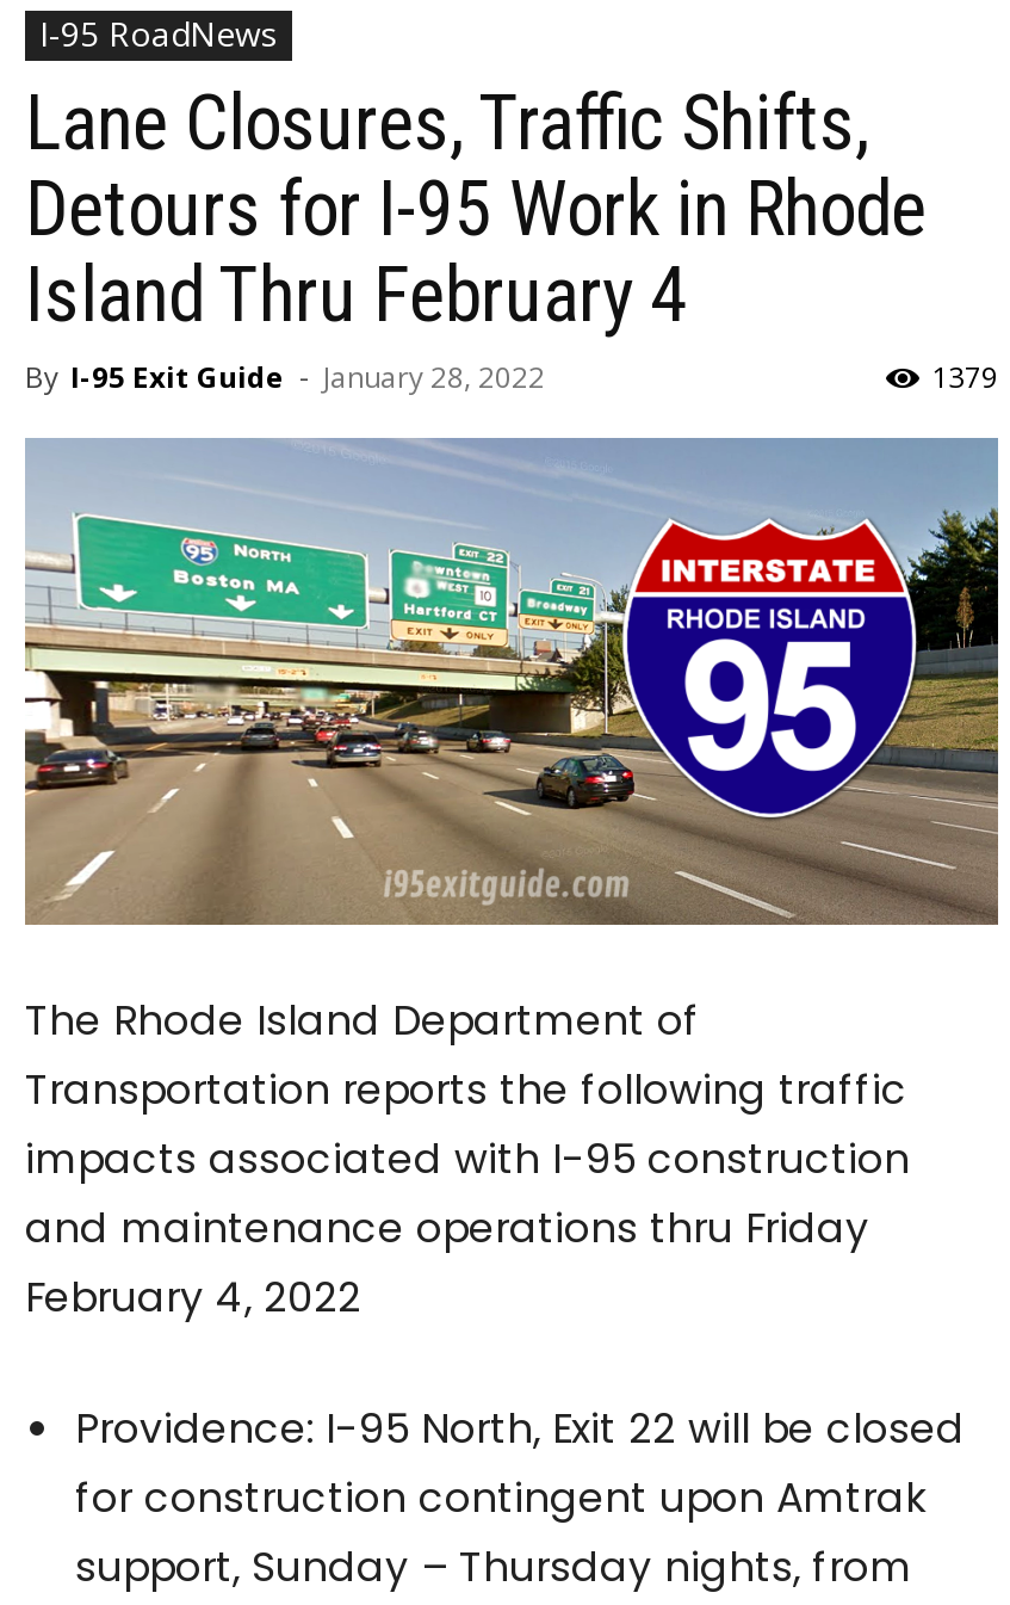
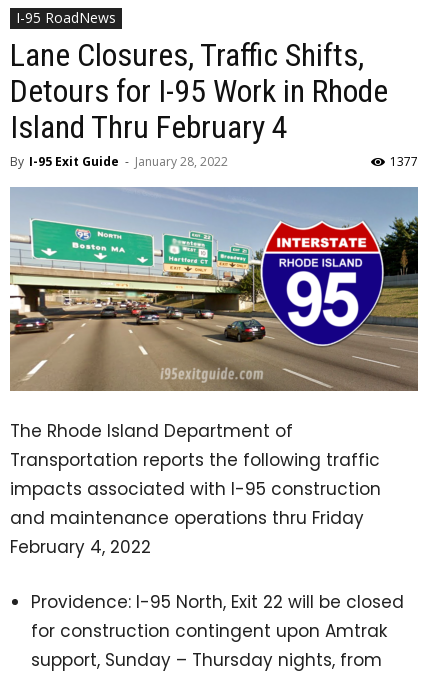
- 1379
+ 1377
